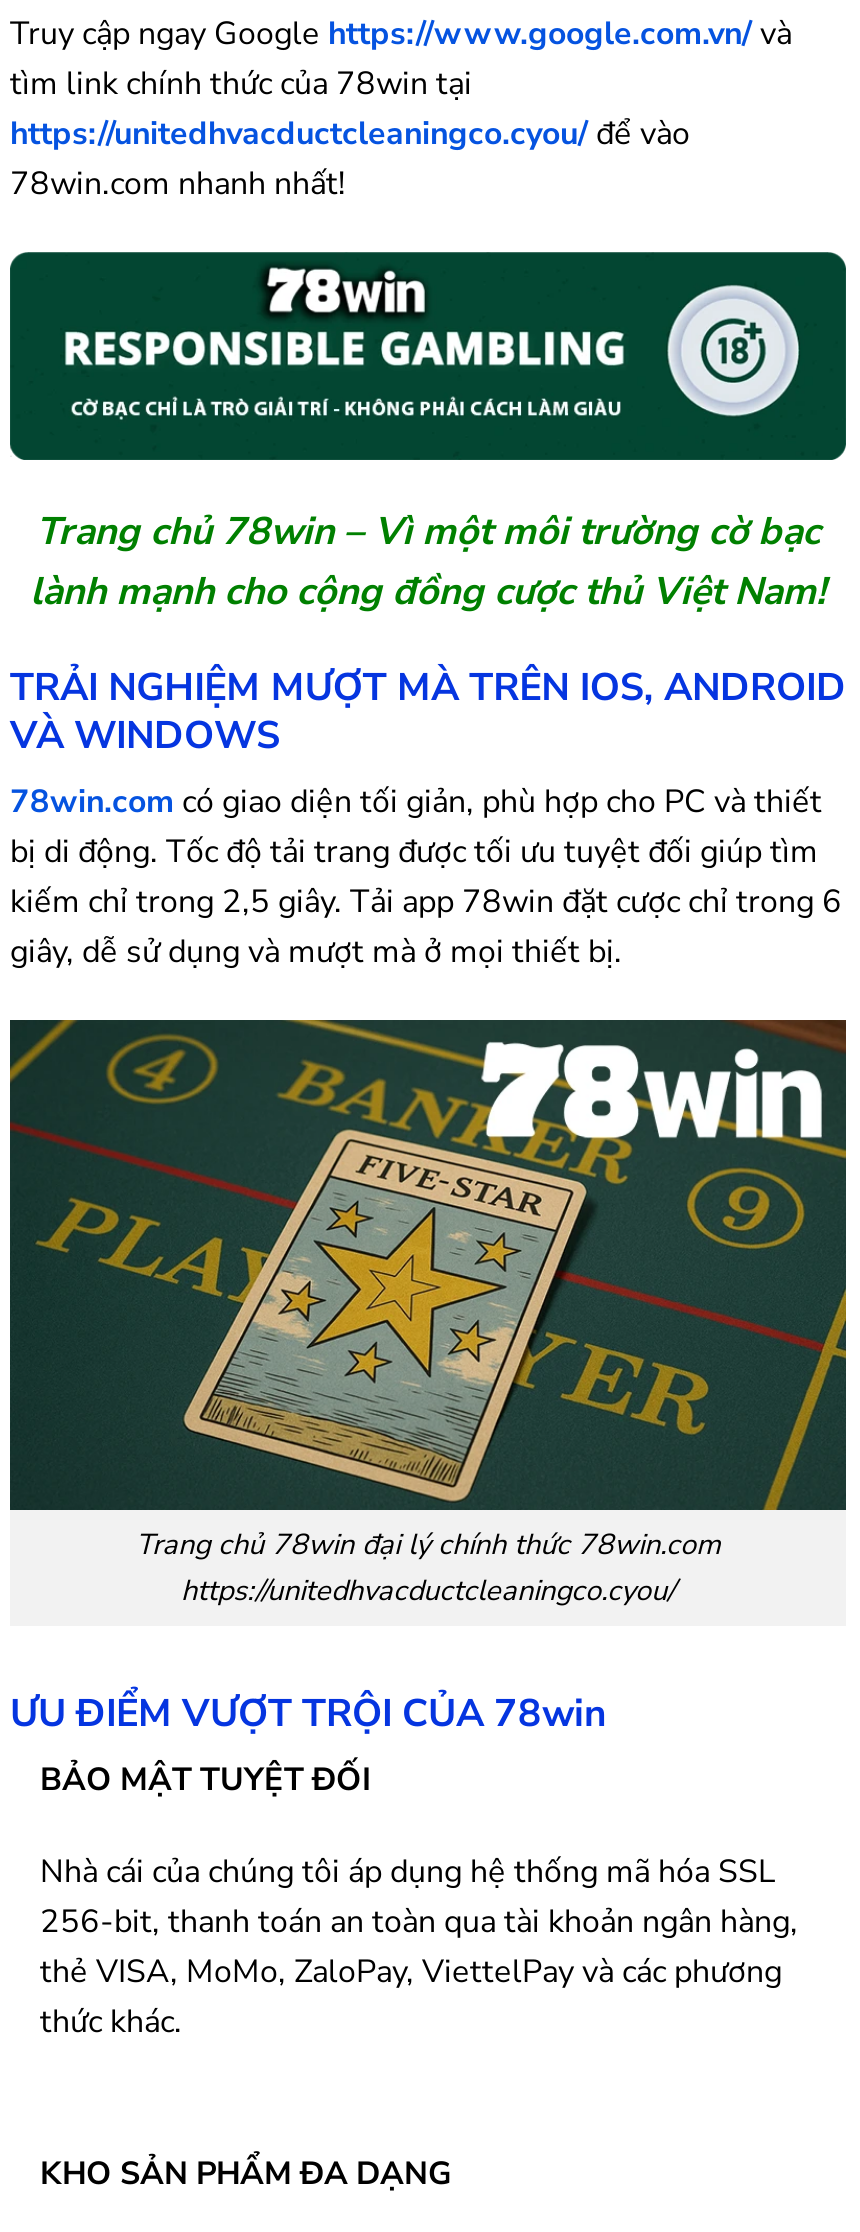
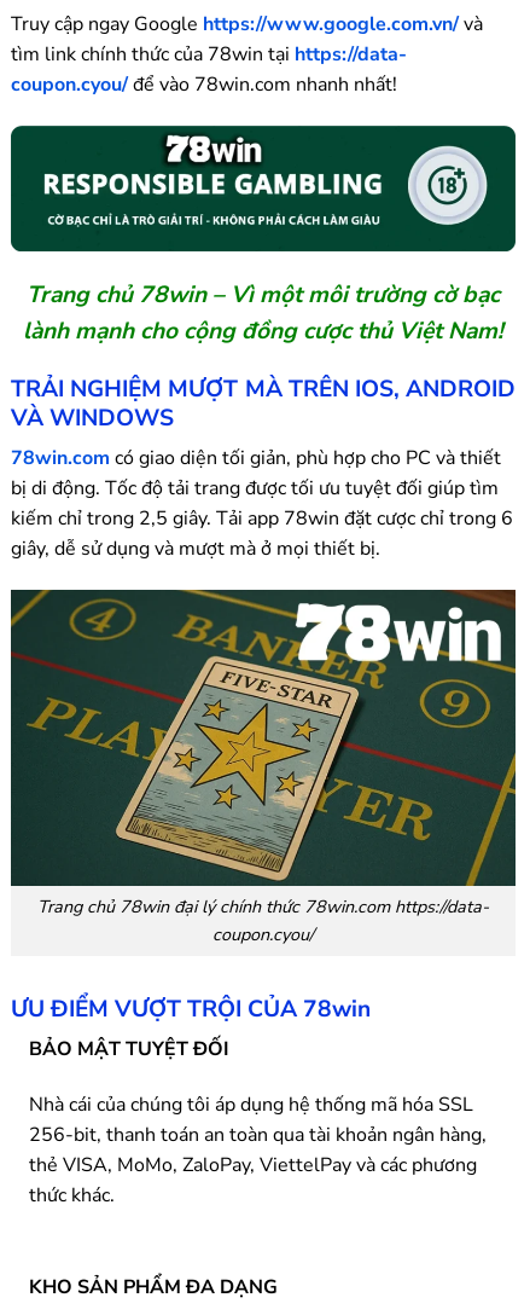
- tìm link chính thức của 78win tại
- https://unitedhvacductcleaningco.cyou/ để vào
- 78win.com nhanh nhất!
+ tìm link chính thức của 78win tại https://data-
+ coupon.cyou/ để vào 78win.com nhanh nhất!

- Trang chủ 78win đại lý chính thức 78win.com
- https://unitedhvacductcleaningco.cyou/
+ Trang chủ 78win đại lý chính thức 78win.com https://data-
+ coupon.cyou/
